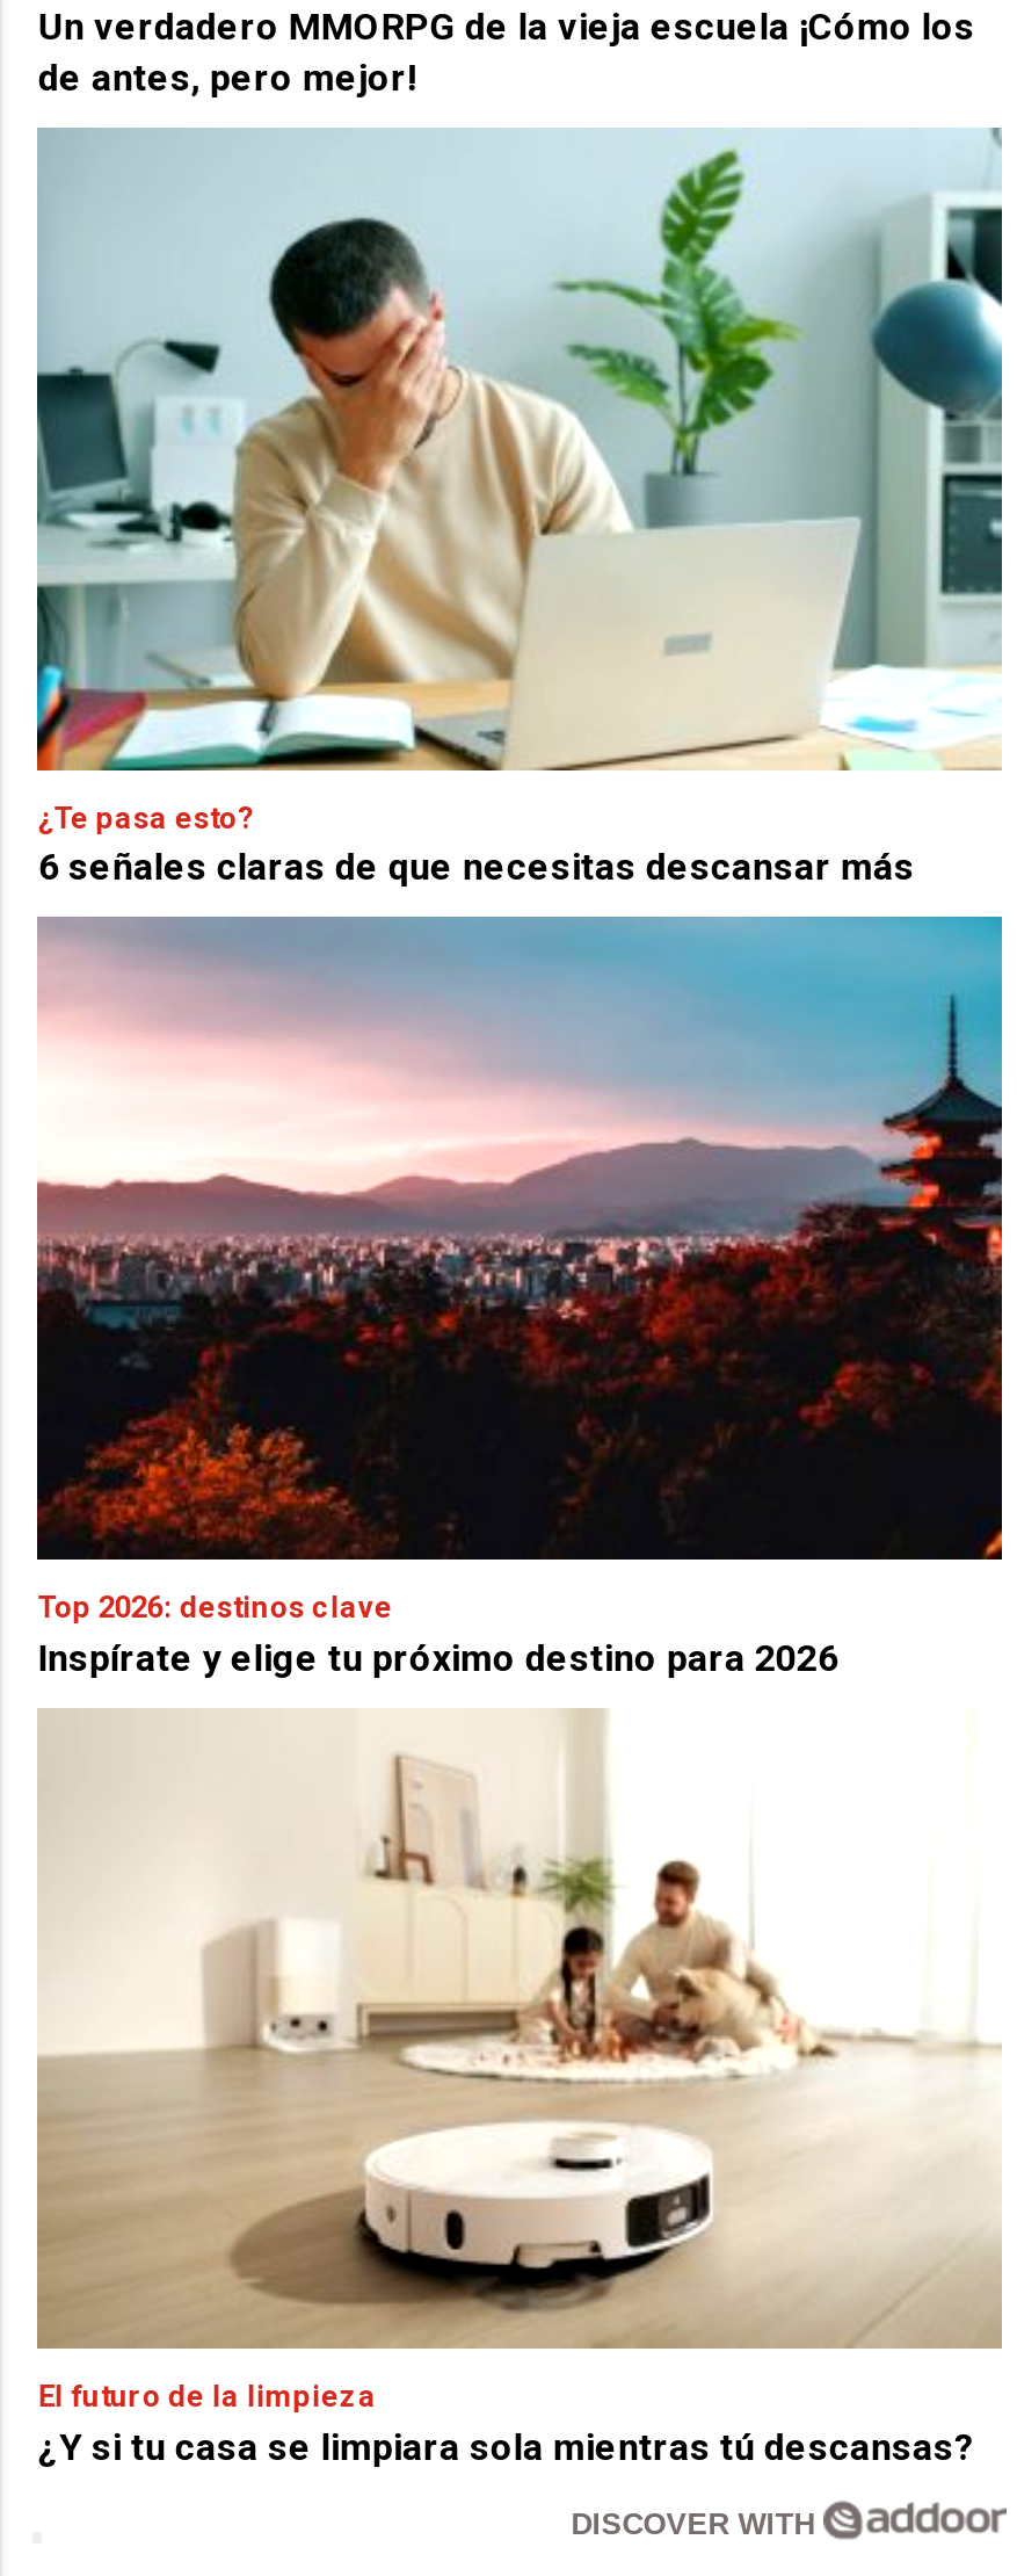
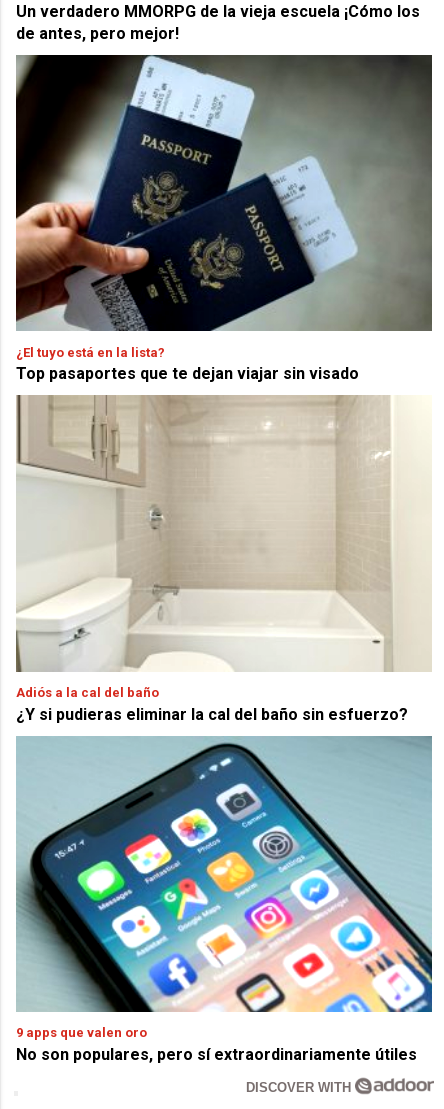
- [image]
- ¿Te pasa esto?
- 6 señales claras de que necesitas descansar más
+ [image]
+ ¿El tuyo está en la lista?
+ Top pasaportes que te dejan viajar sin visado

- [image]
- Top 2026: destinos clave
- Inspírate y elige tu próximo destino para 2026
+ [image]
+ Adiós a la cal del baño
+ ¿Y si pudieras eliminar la cal del baño sin esfuerzo?

- [image]
- El futuro de la limpieza
- ¿Y si tu casa se limpiara sola mientras tú descansas?
+ [image]
+ 9 apps que valen oro
+ No son populares, pero sí extraordinariamente útiles
